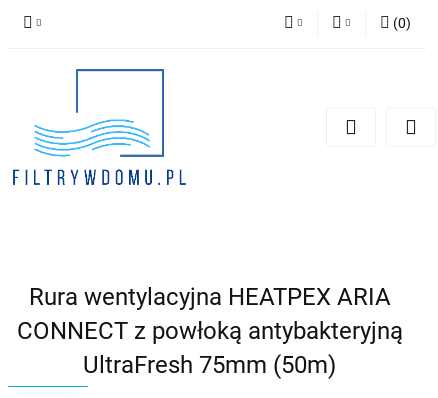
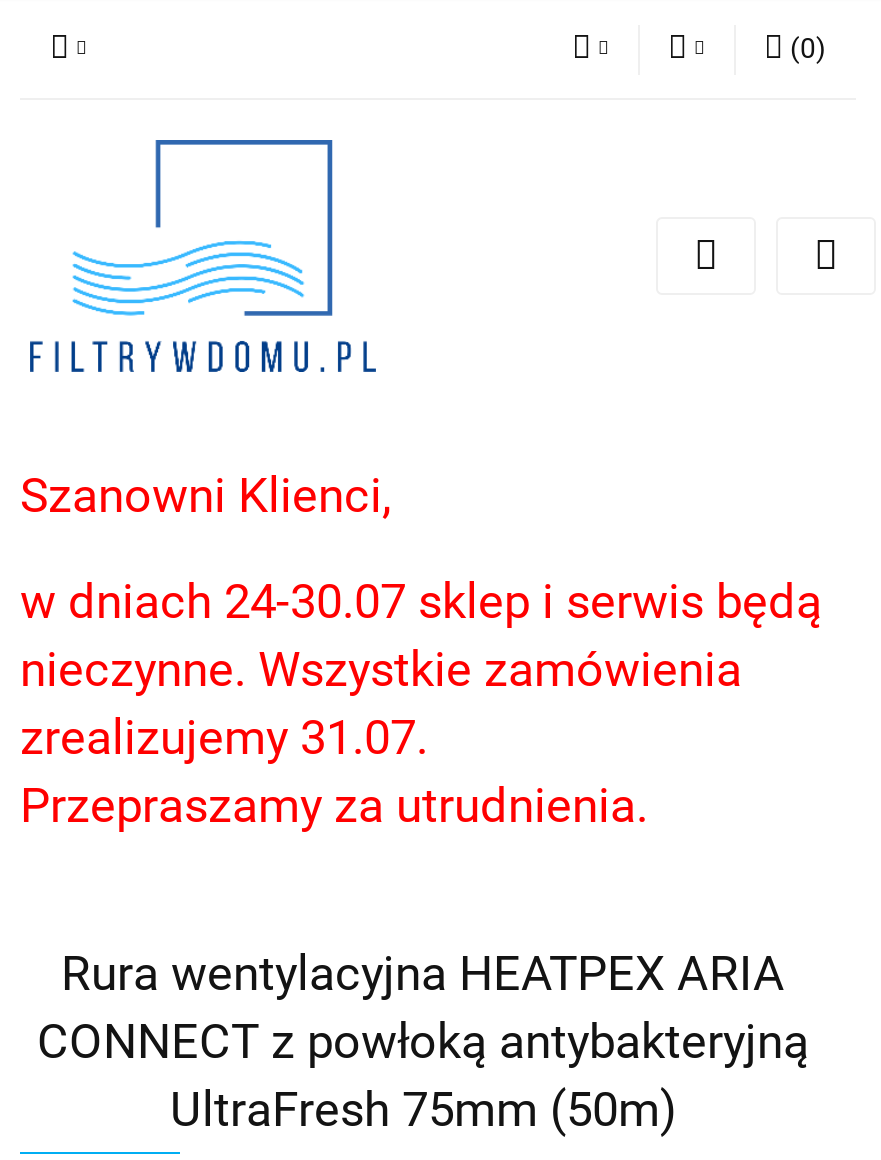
+ Szanowni Klienci,
+ w dniach 24-30.07 sklep i serwis będą
+ nieczynne. Wszystkie zamówienia
+ zrealizujemy 31.07.
+ Przepraszamy za utrudnienia.
